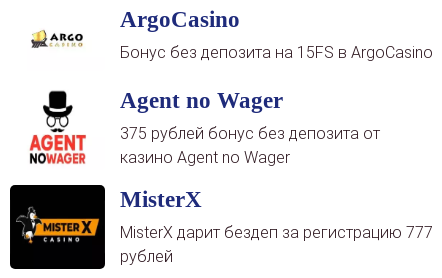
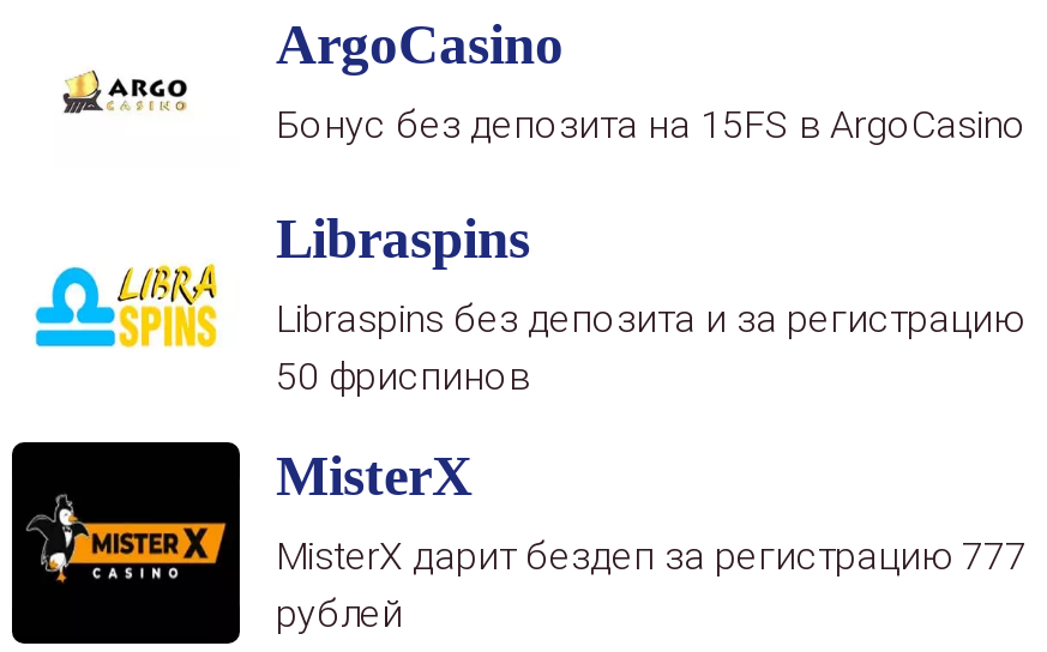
- [image]
- Agent no Wager
- 375 рублей бонус без депозита от
- казино Agent no Wager
+ [image]
+ Libraspins
+ Libraspins без депозита и за регистрацию
+ 50 фриспинов
